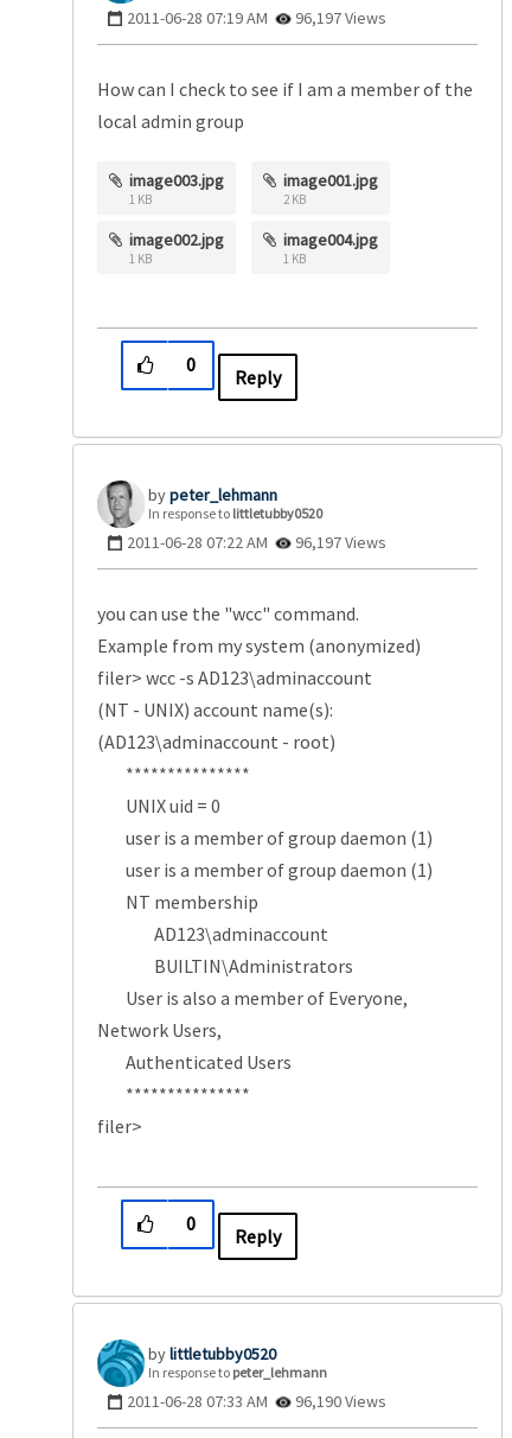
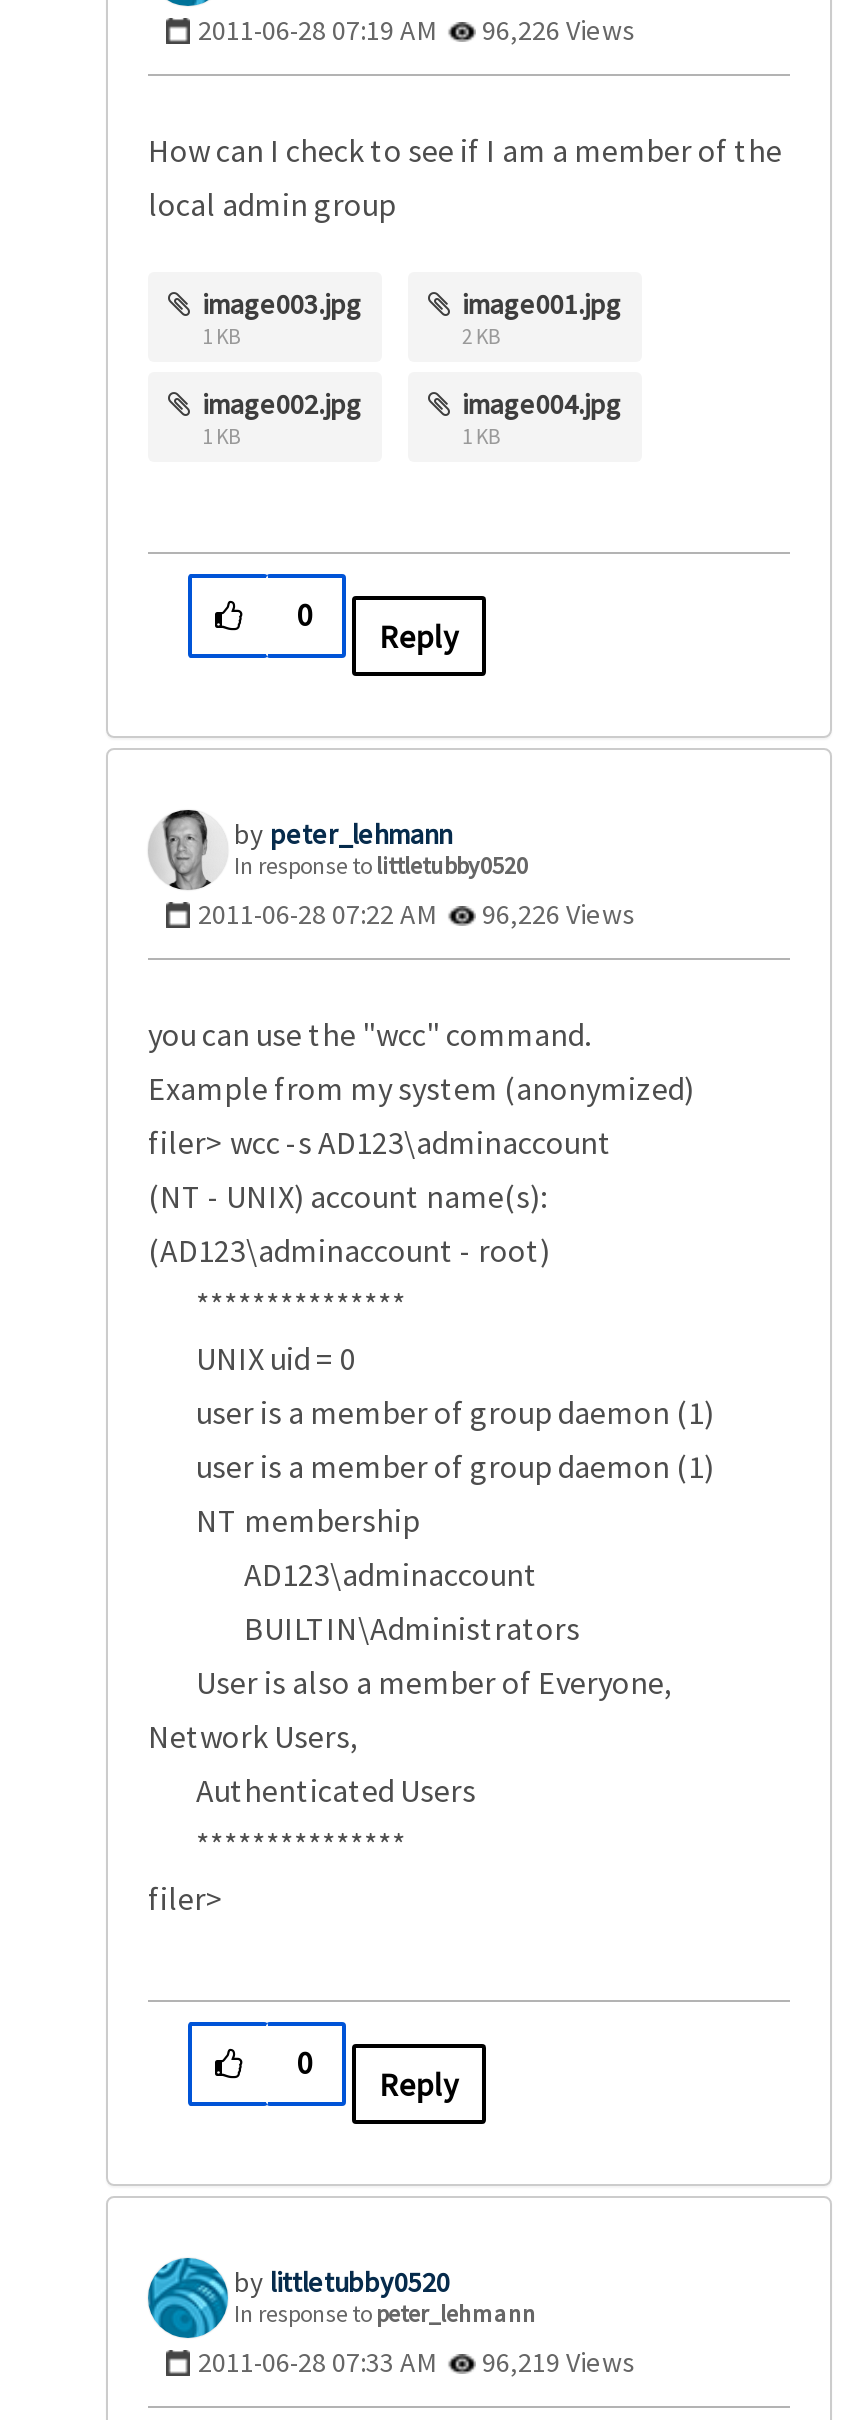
- 2011-06-28 07:19 AM 96,197 Views
+ 2011-06-28 07:19 AM 96,226 Views

- 2011-06-28 07:22 AM 96,197 Views
+ 2011-06-28 07:22 AM 96,226 Views

- 2011-06-28 07:33 AM 96,190 Views
+ 2011-06-28 07:33 AM 96,219 Views
